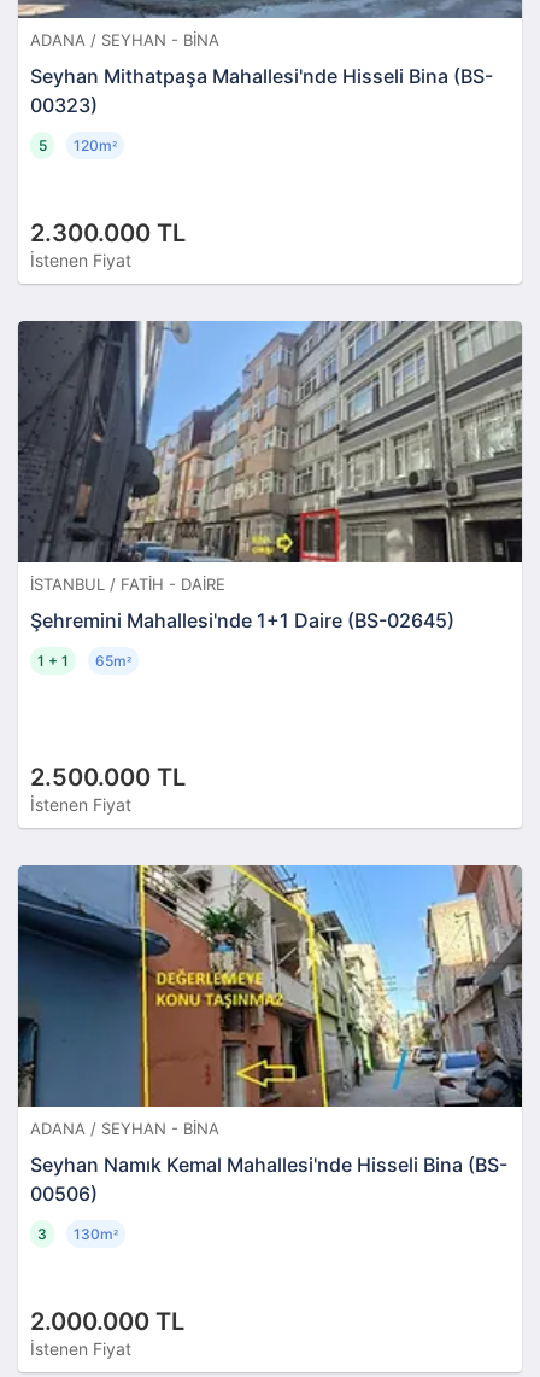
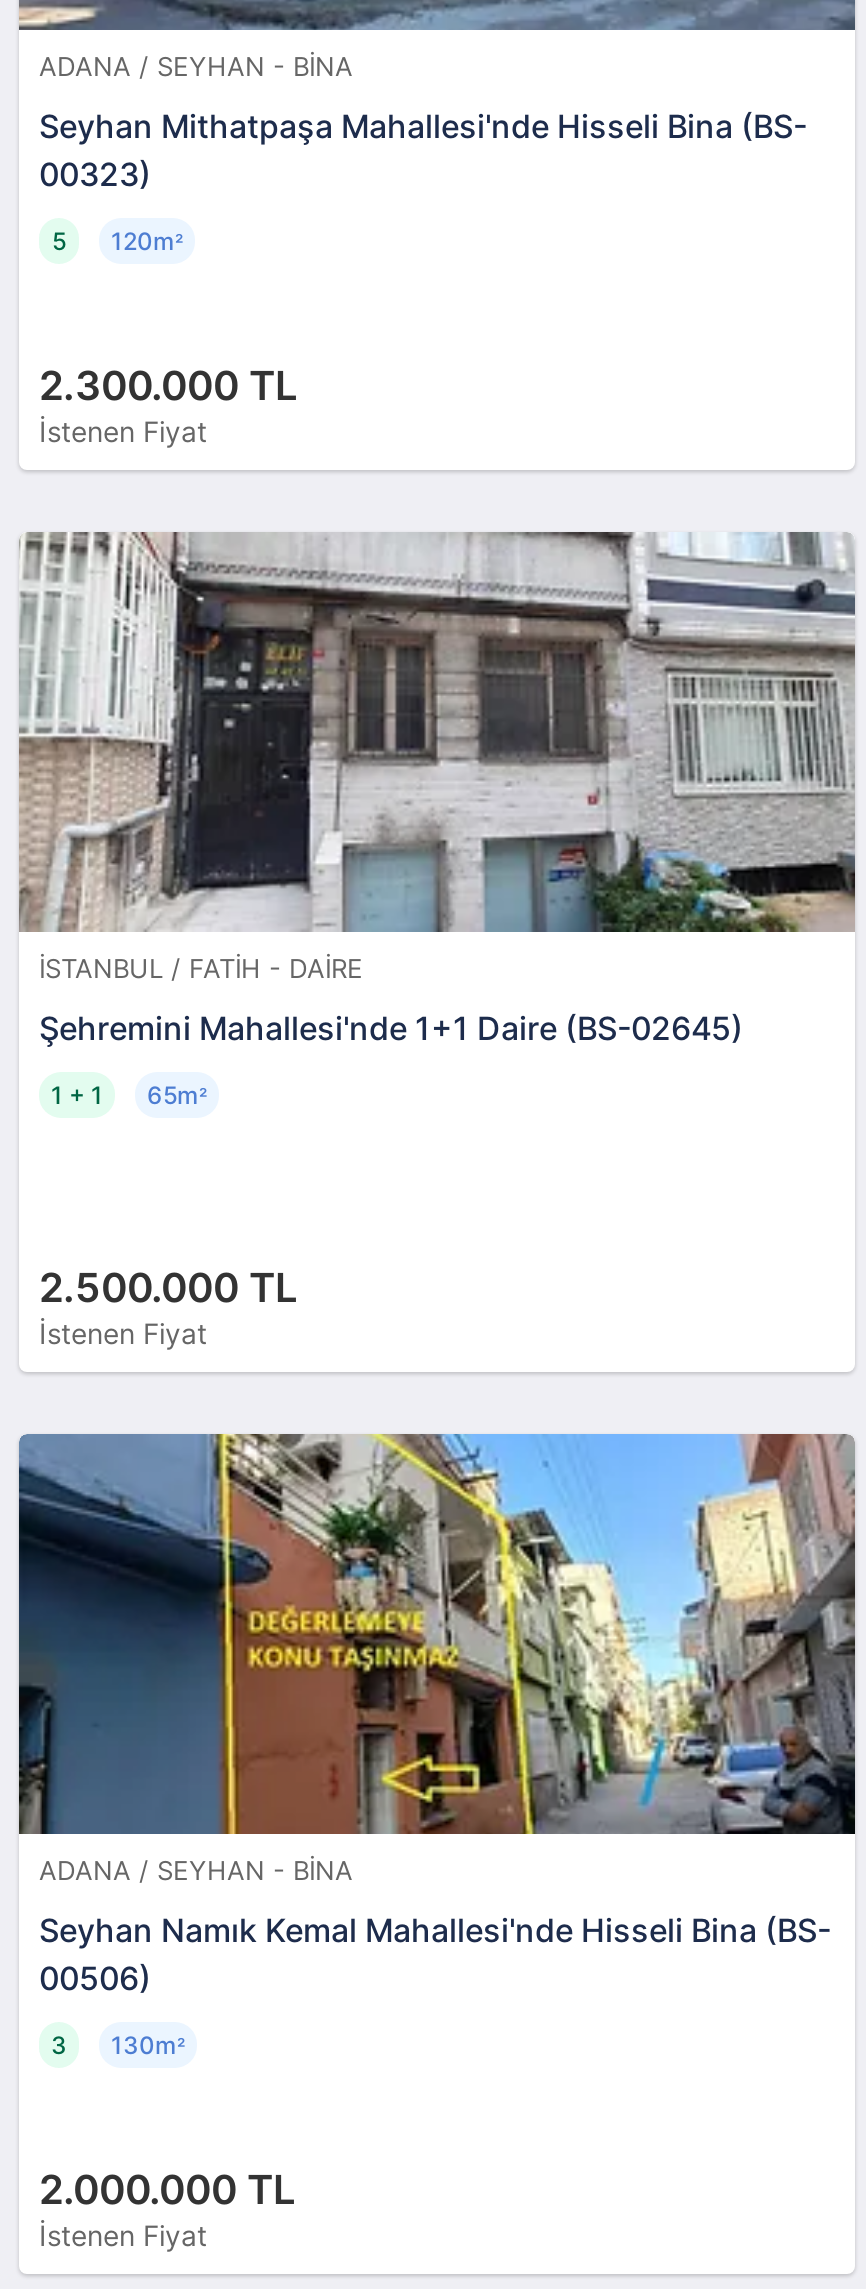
- [image]
+ [image]
